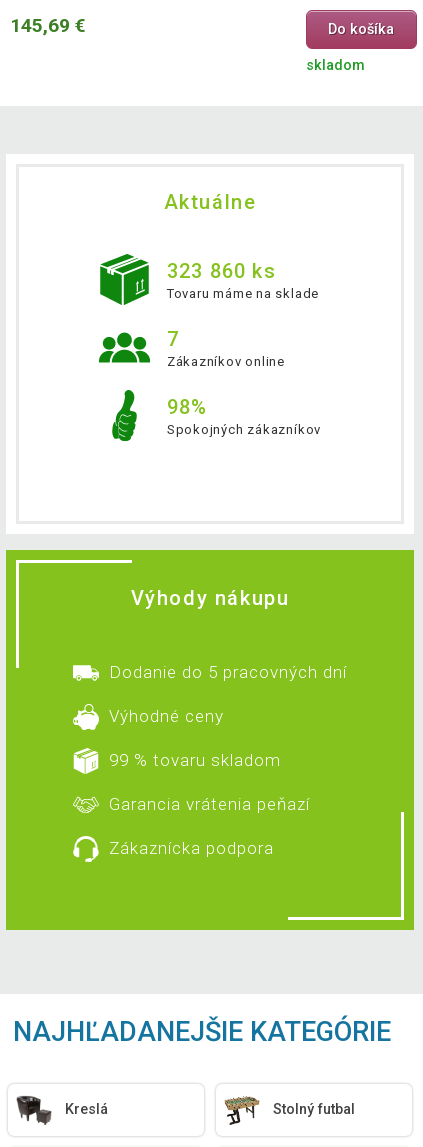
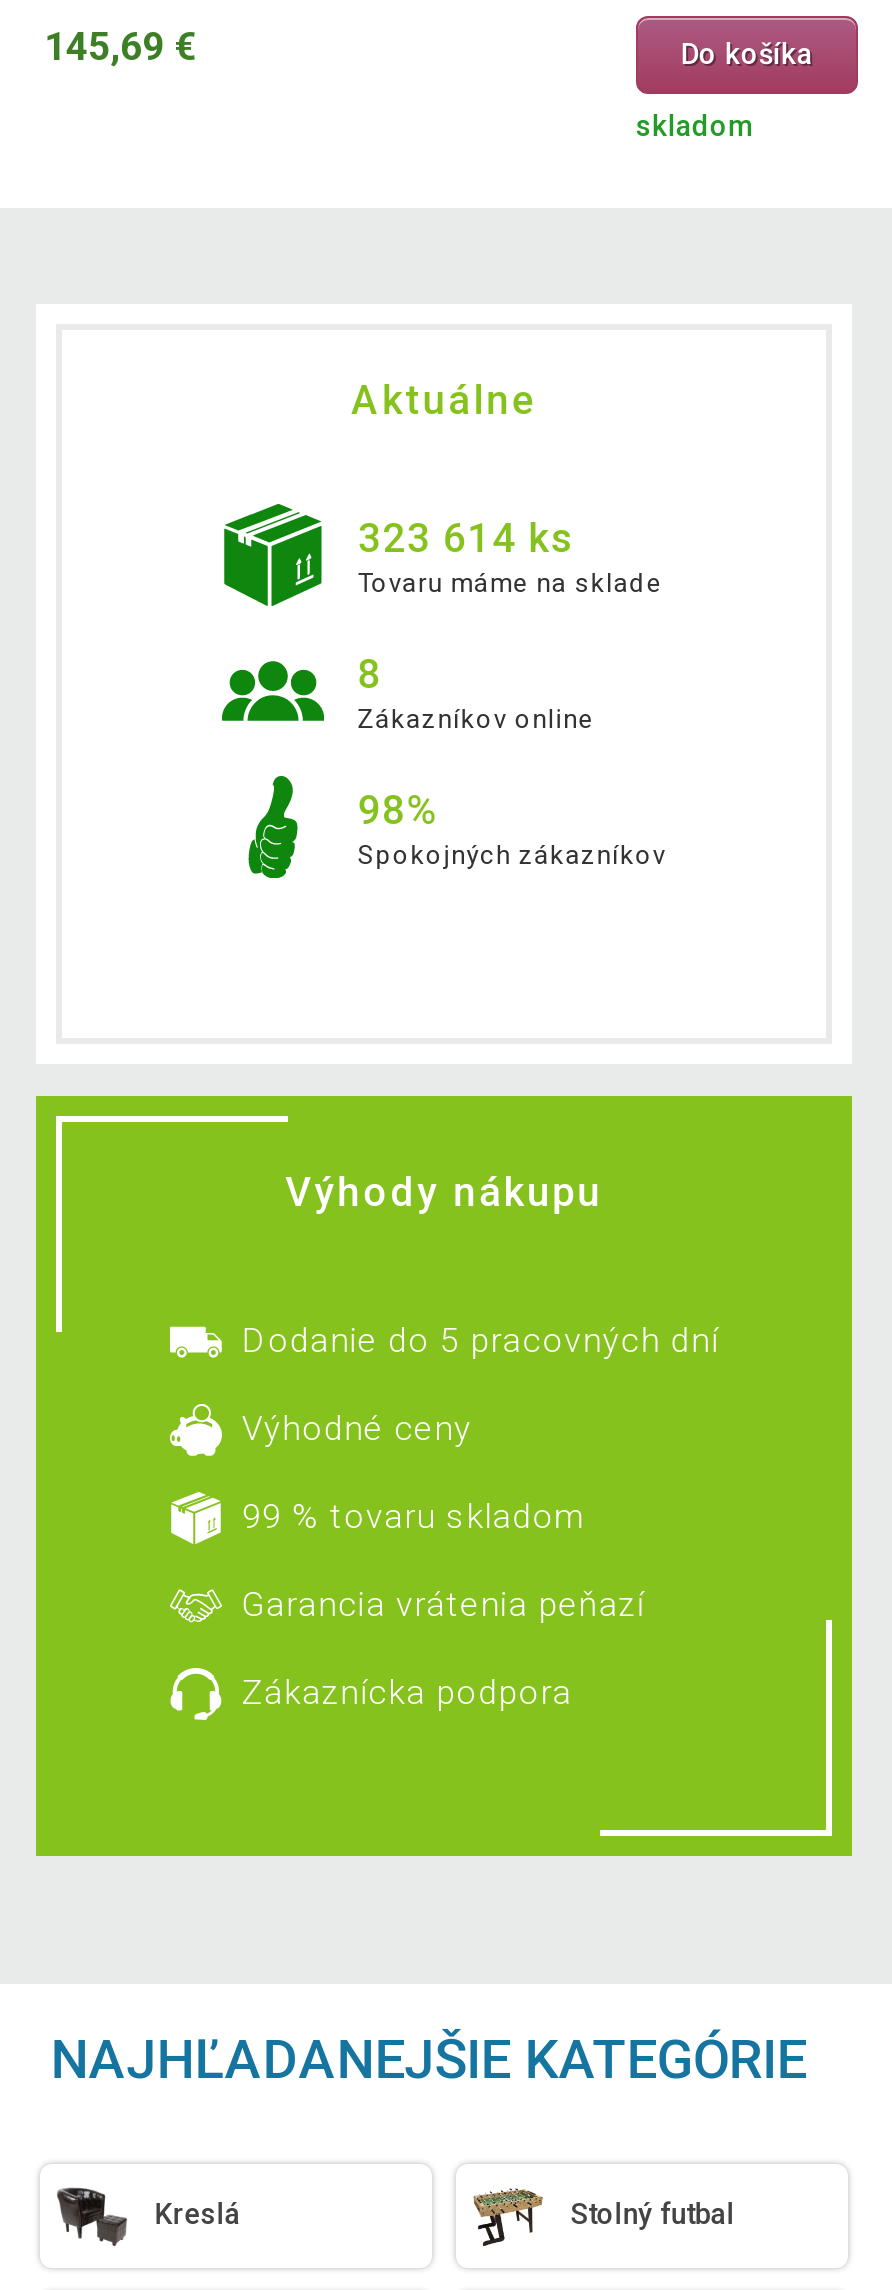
- 323 860 ks
+ 323 614 ks

- 7
+ 8
